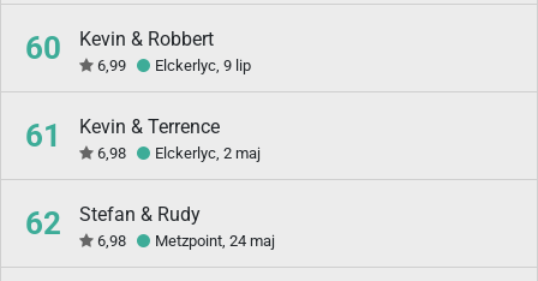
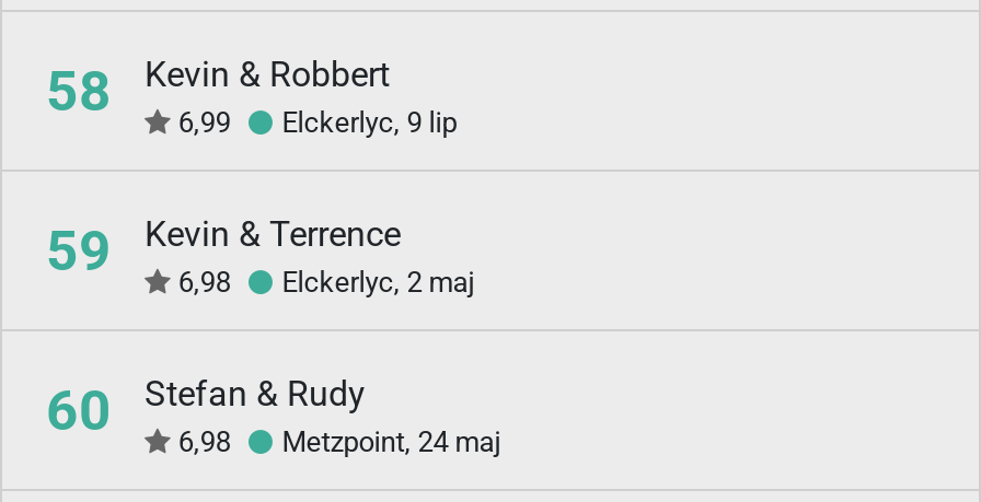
- 60 Kevin & Robbert
+ 58 Kevin & Robbert

- 61 Kevin & Terrence
+ 59 Kevin & Terrence

- 62 Stefan & Rudy
+ 60 Stefan & Rudy
